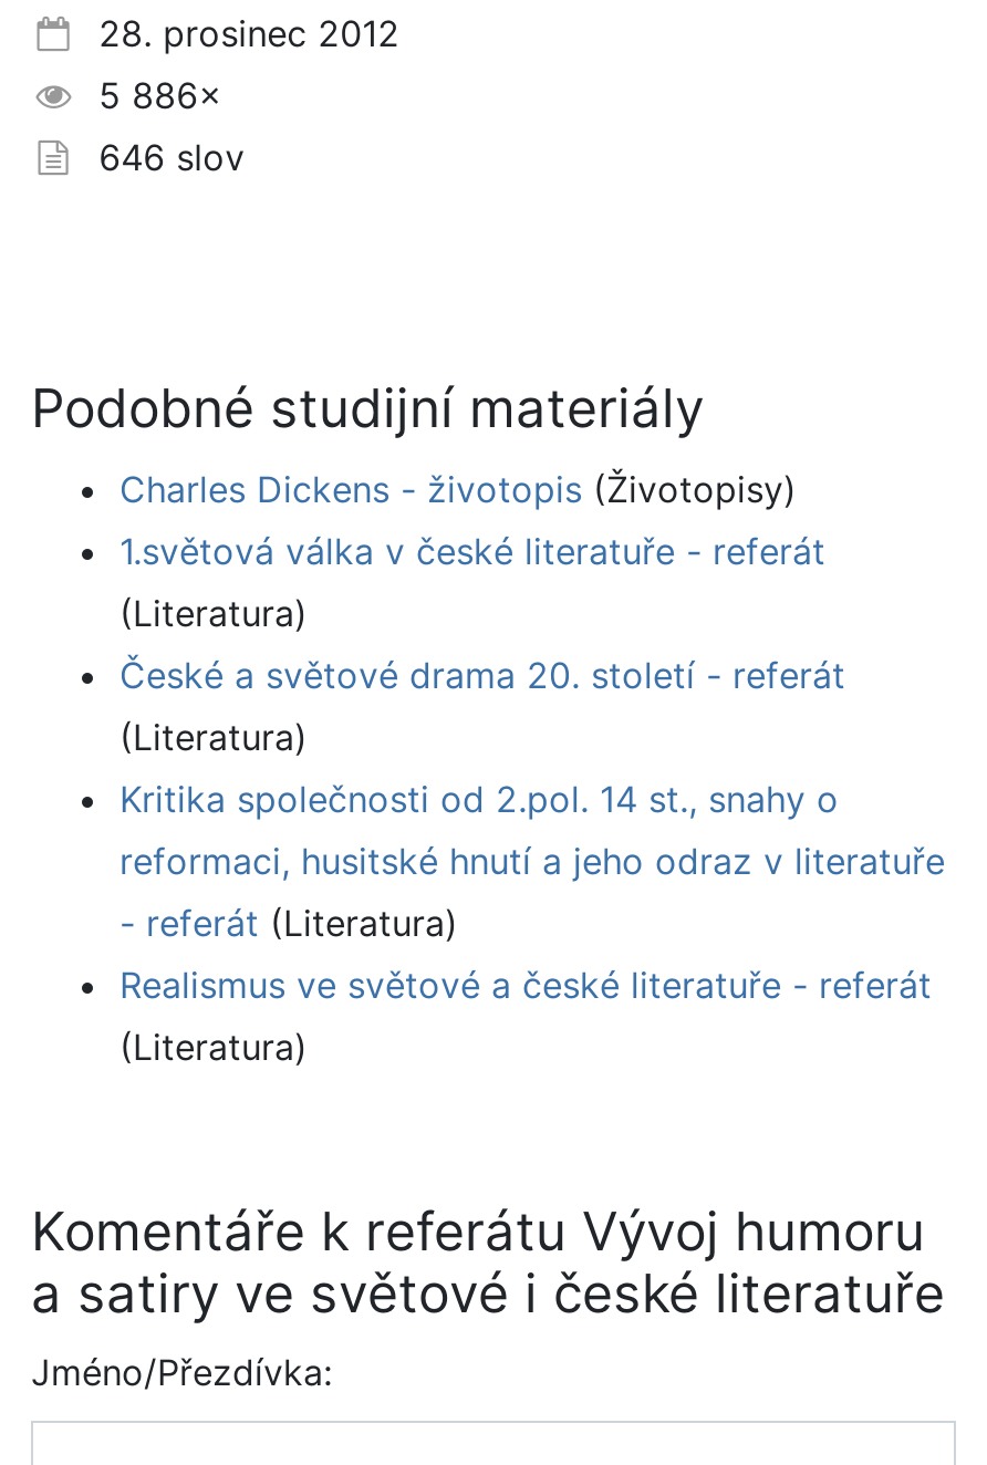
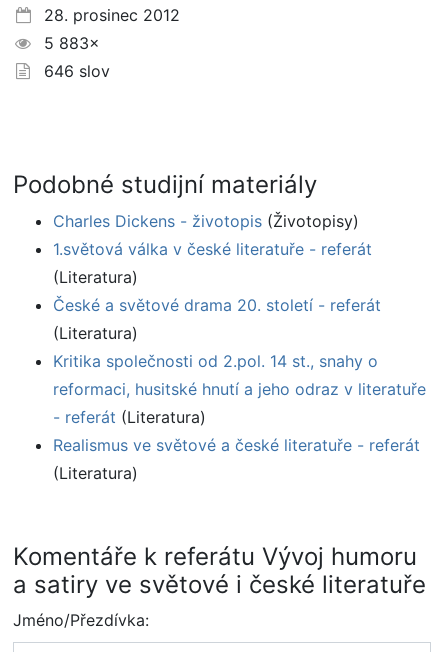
- 5 886×
+ 5 883×
